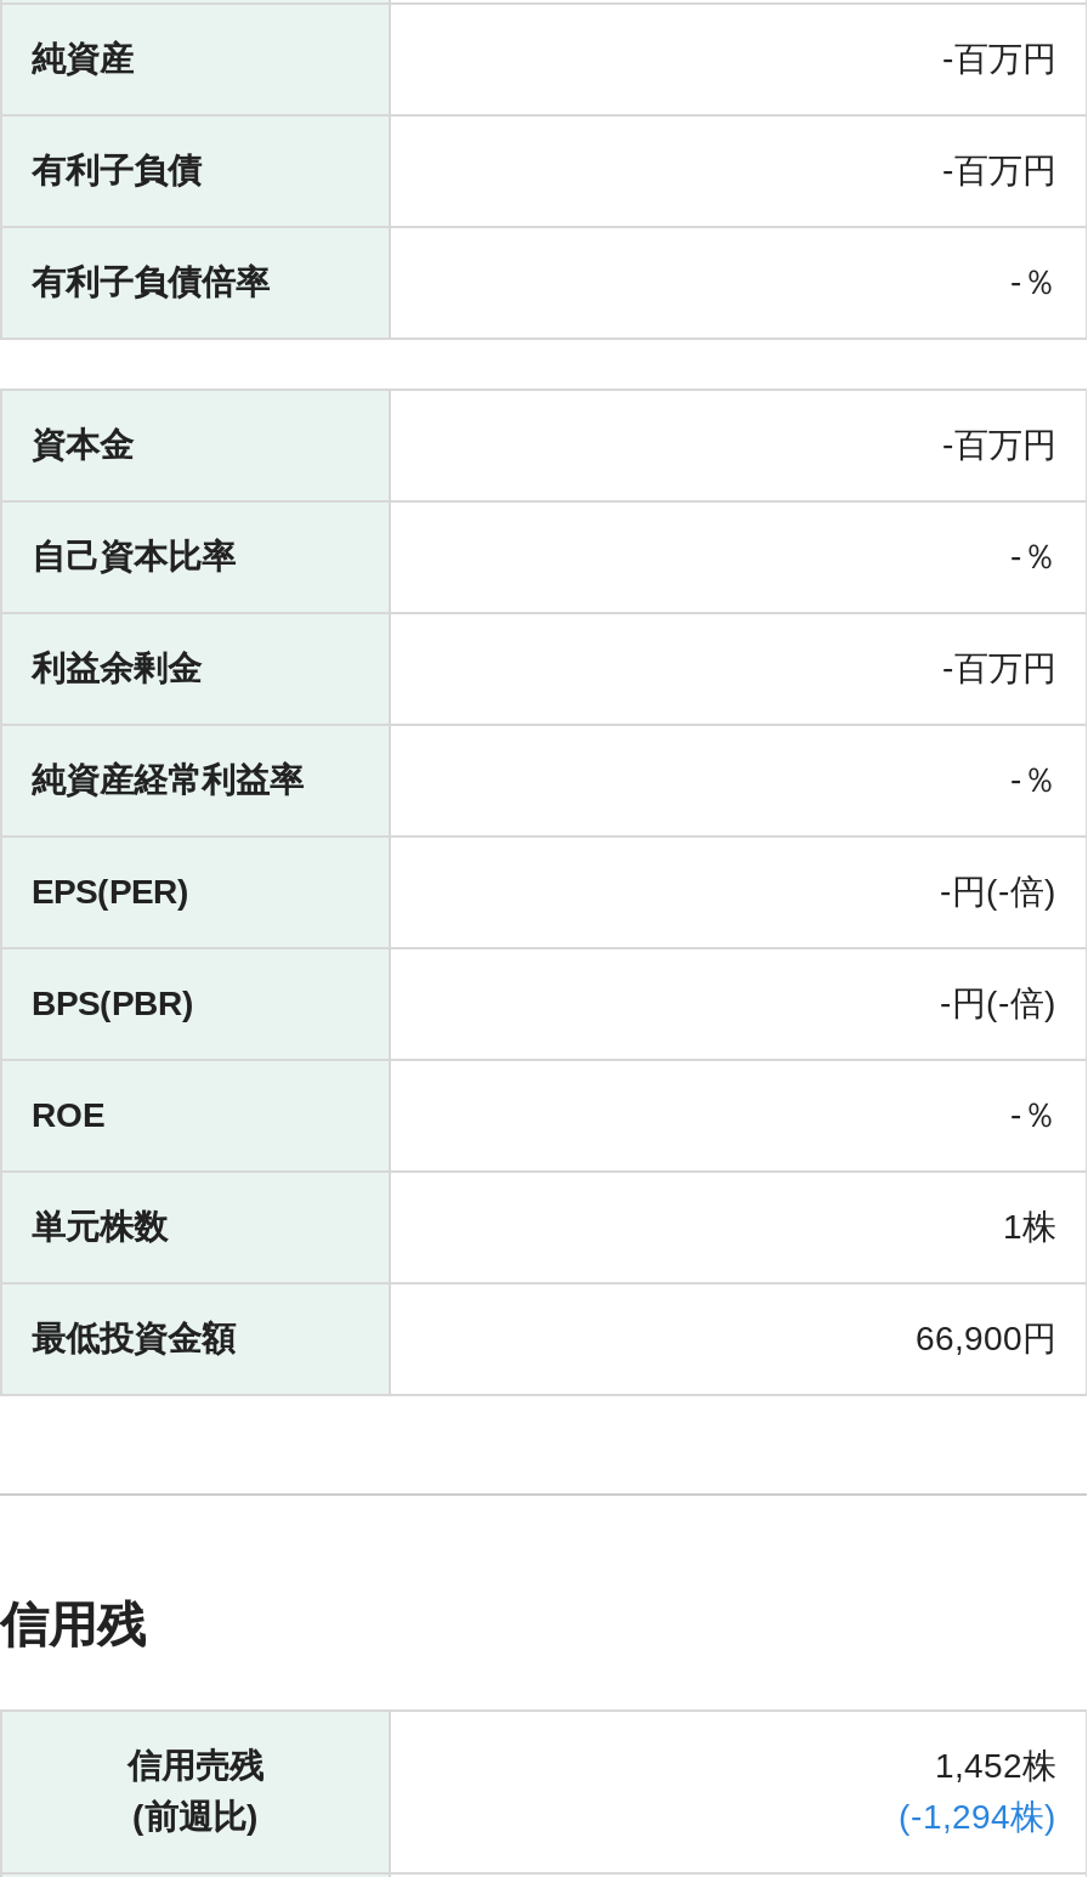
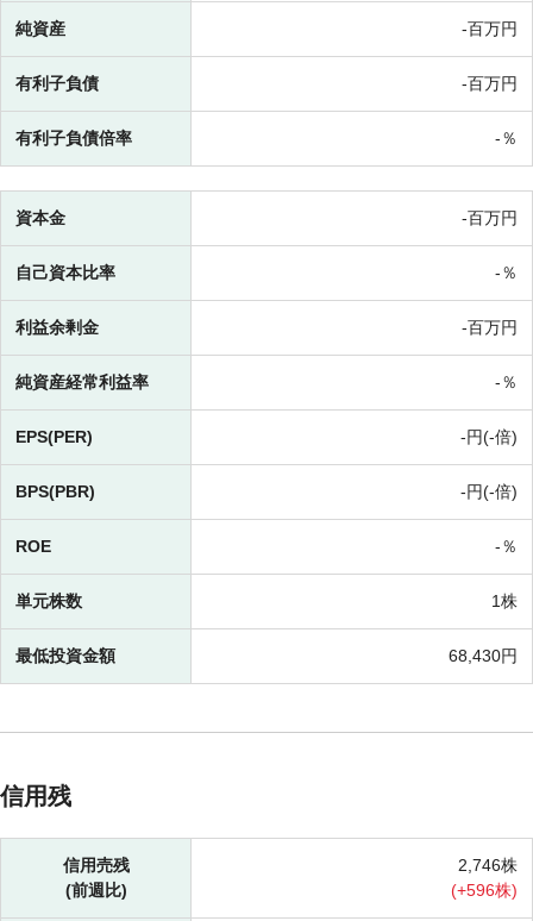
- 66,900円
+ 68,430円

- 1,452株
+ 2,746株

- (-1,294株)
+ (+596株)
